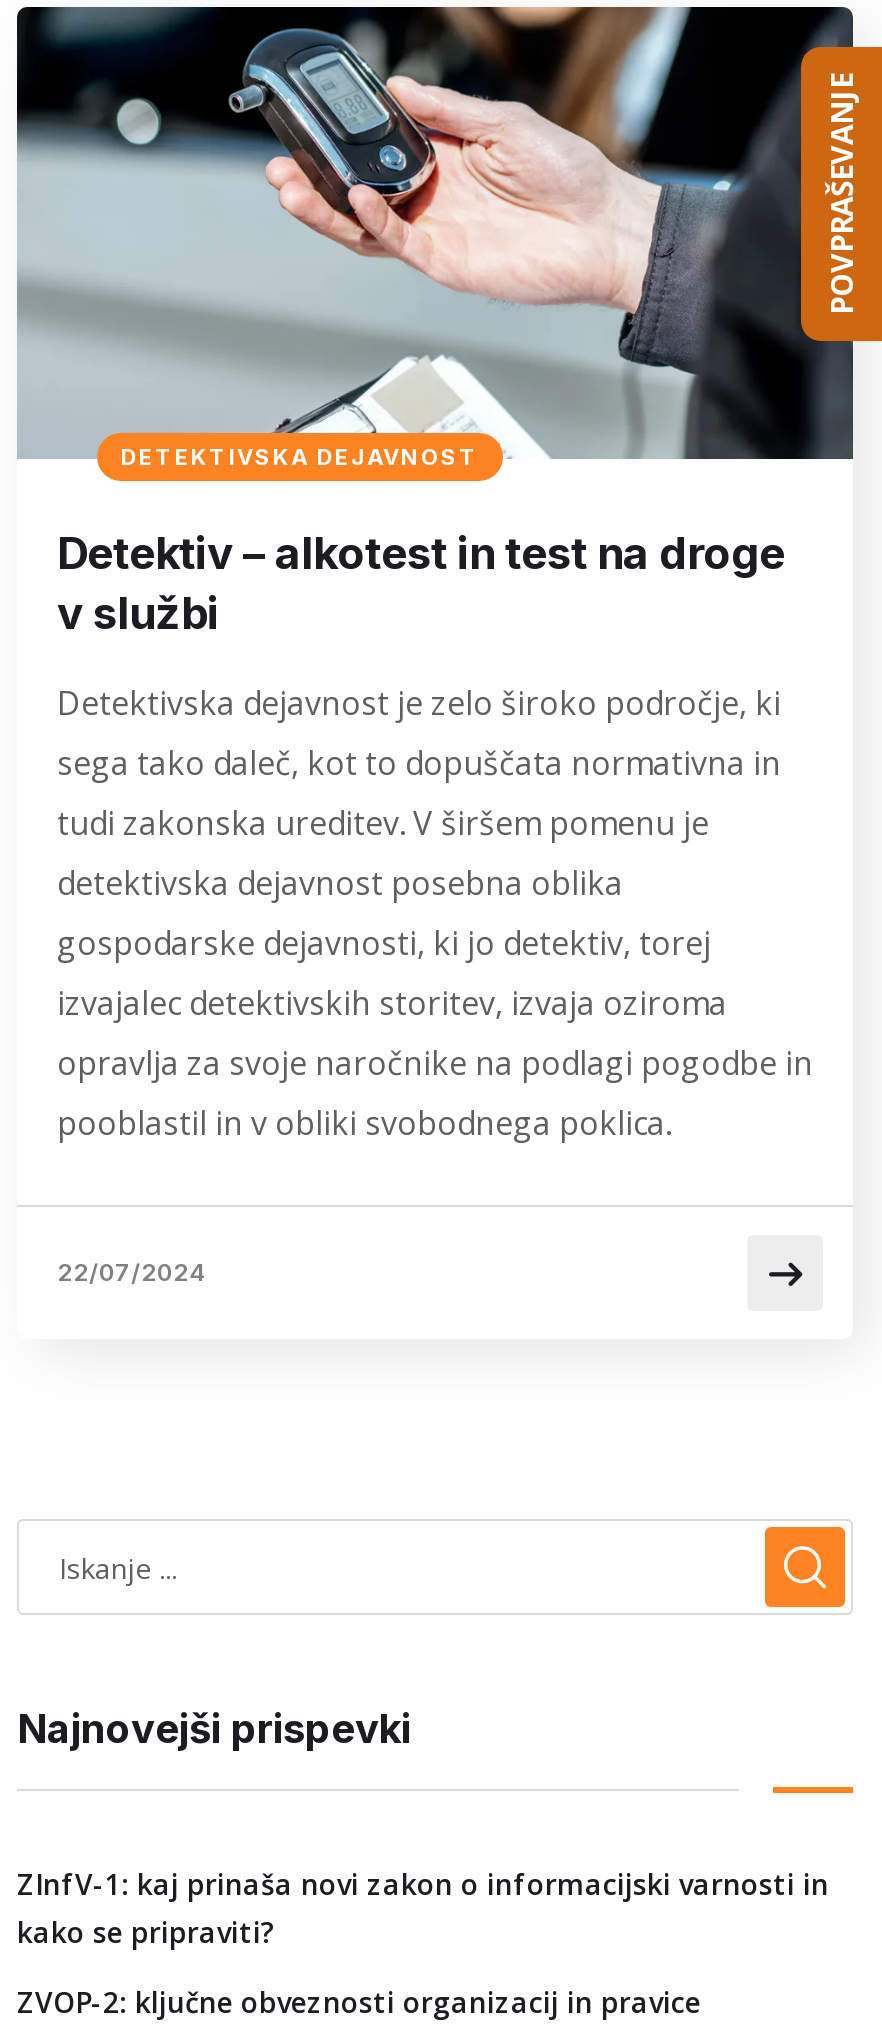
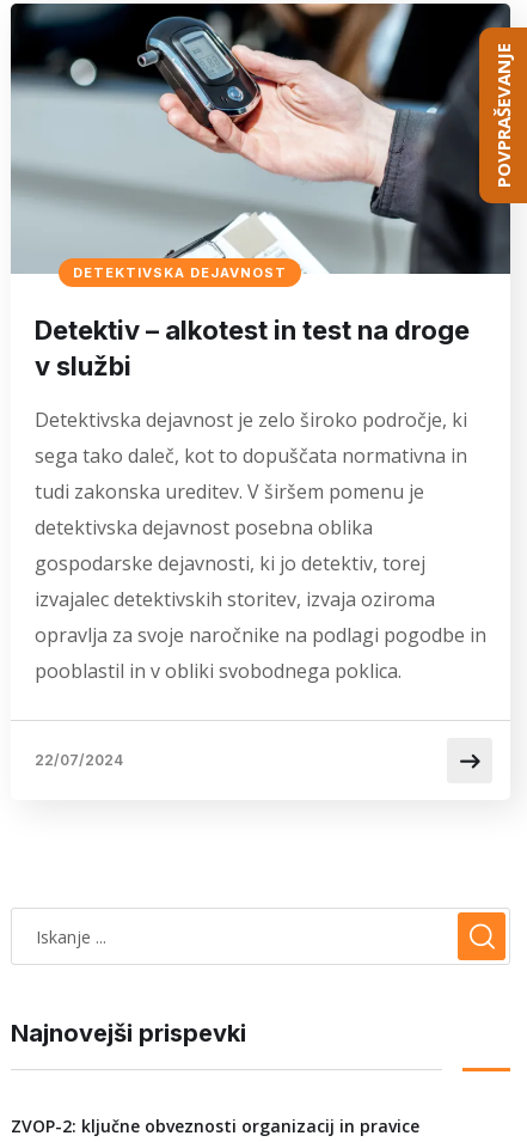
- ZInfV-1: kaj prinaša novi zakon o informacijski varnosti in
- kako se pripraviti?
